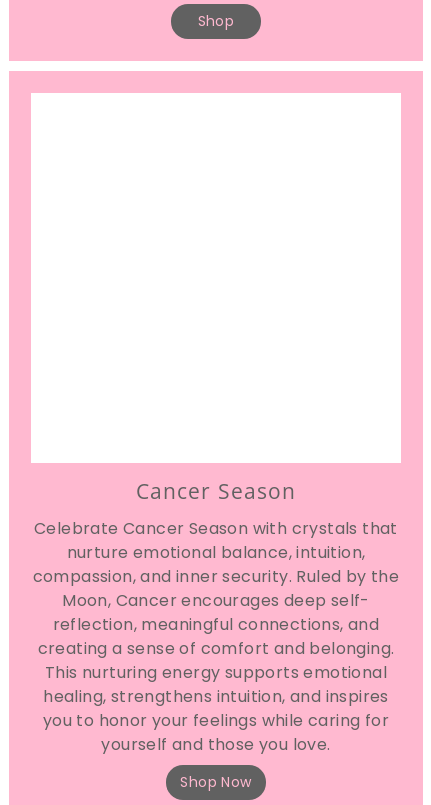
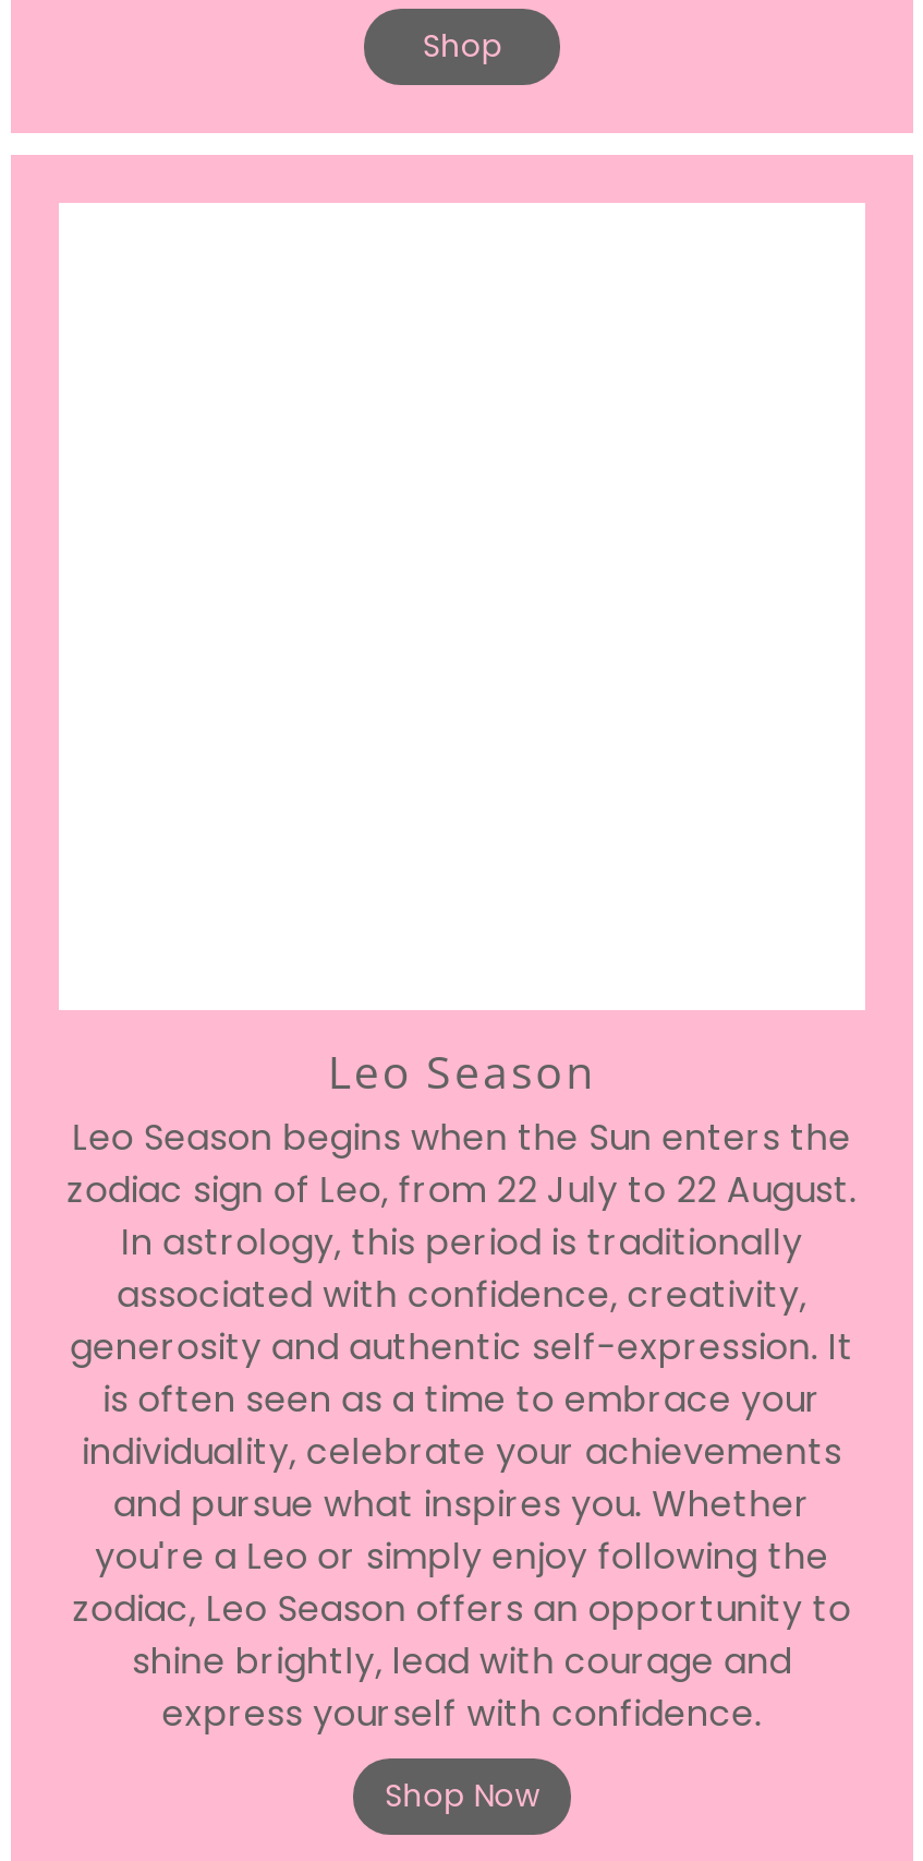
- Cancer Season
- Celebrate Cancer Season with crystals that
- nurture emotional balance, intuition,
- compassion, and inner security. Ruled by the
- Moon, Cancer encourages deep self-
- reflection, meaningful connections, and
- creating a sense of comfort and belonging.
- This nurturing energy supports emotional
- healing, strengthens intuition, and inspires
- you to honor your feelings while caring for
- yourself and those you love.
+ Leo Season
+ Leo Season begins when the Sun enters the
+ zodiac sign of Leo, from 22 July to 22 August.
+ In astrology, this period is traditionally
+ associated with confidence, creativity,
+ generosity and authentic self-expression. It
+ is often seen as a time to embrace your
+ individuality, celebrate your achievements
+ and pursue what inspires you. Whether
+ you're a Leo or simply enjoy following the
+ zodiac, Leo Season offers an opportunity to
+ shine brightly, lead with courage and
+ express yourself with confidence.
